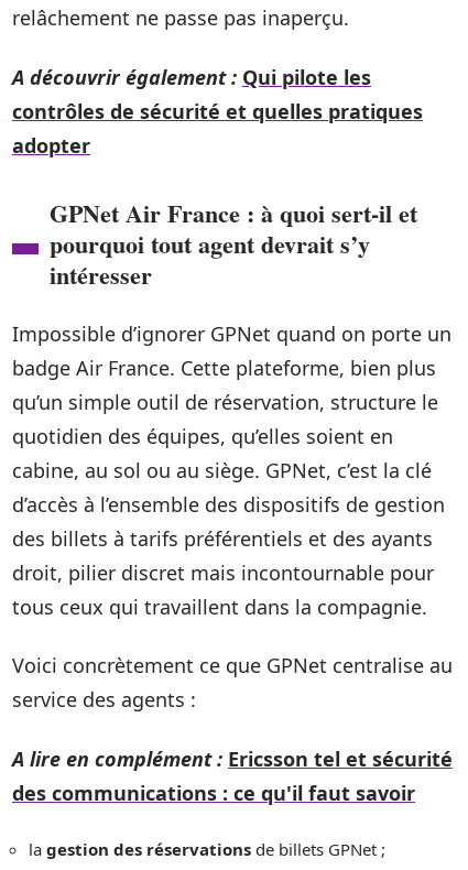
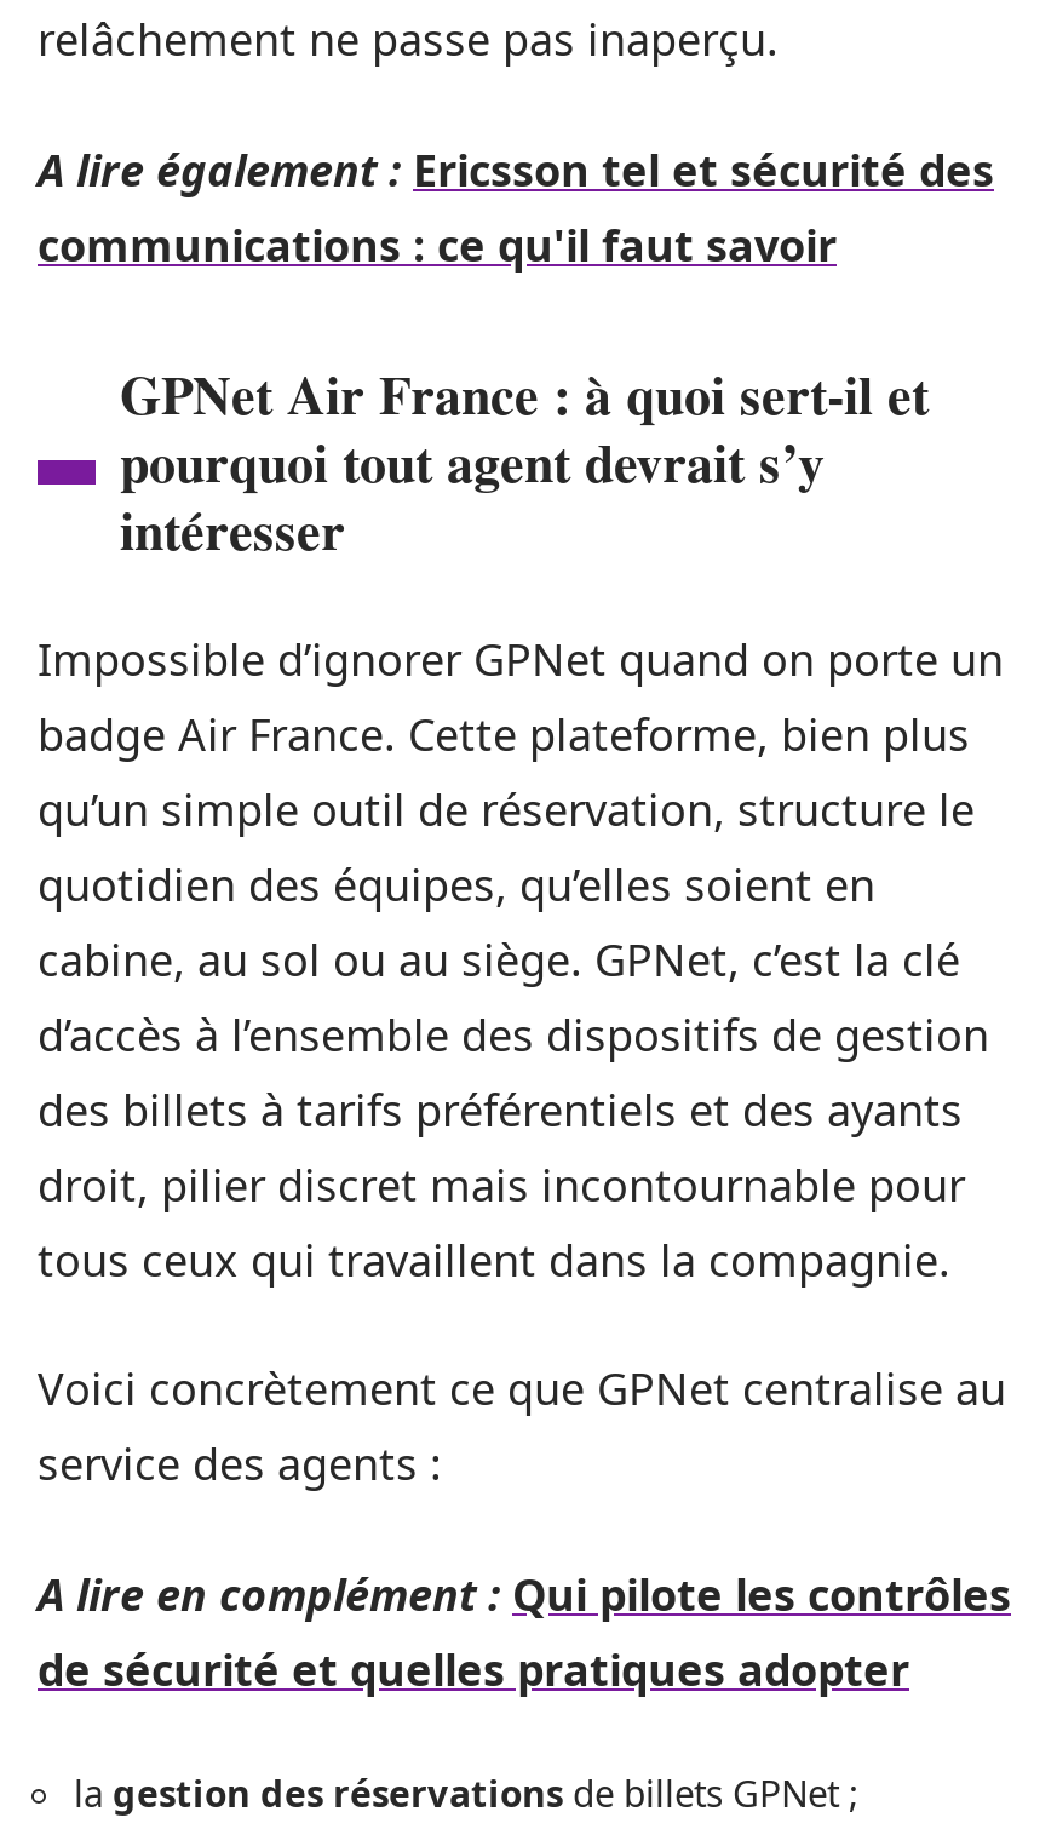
- A découvrir également : Qui pilote les
- contrôles de sécurité et quelles pratiques
- adopter
+ A lire également : Ericsson tel et sécurité des
+ communications : ce qu'il faut savoir

- A lire en complément : Ericsson tel et sécurité
- des communications : ce qu'il faut savoir
+ A lire en complément : Qui pilote les contrôles
+ de sécurité et quelles pratiques adopter
